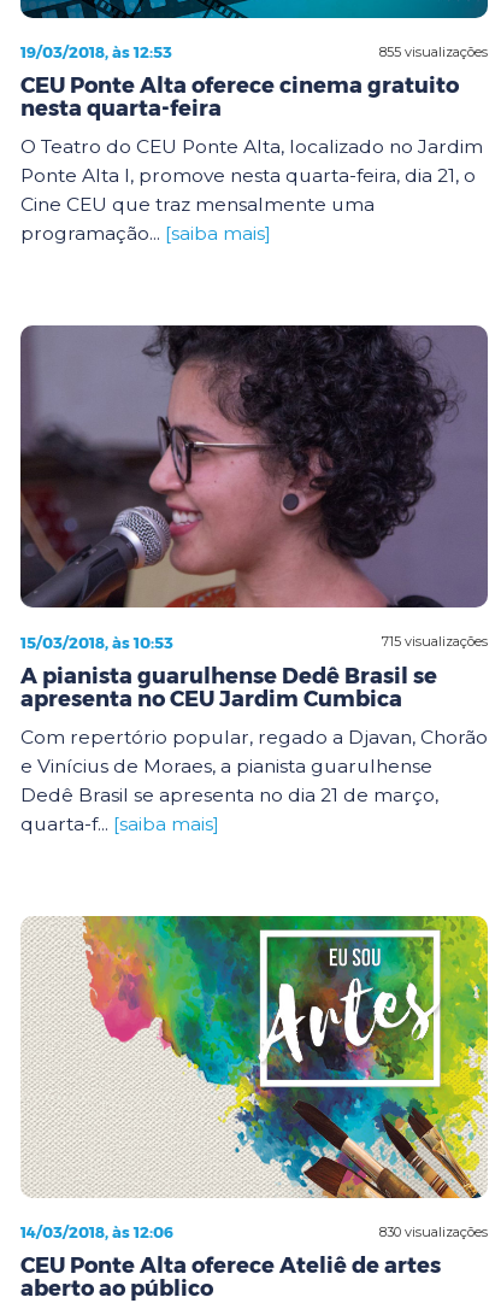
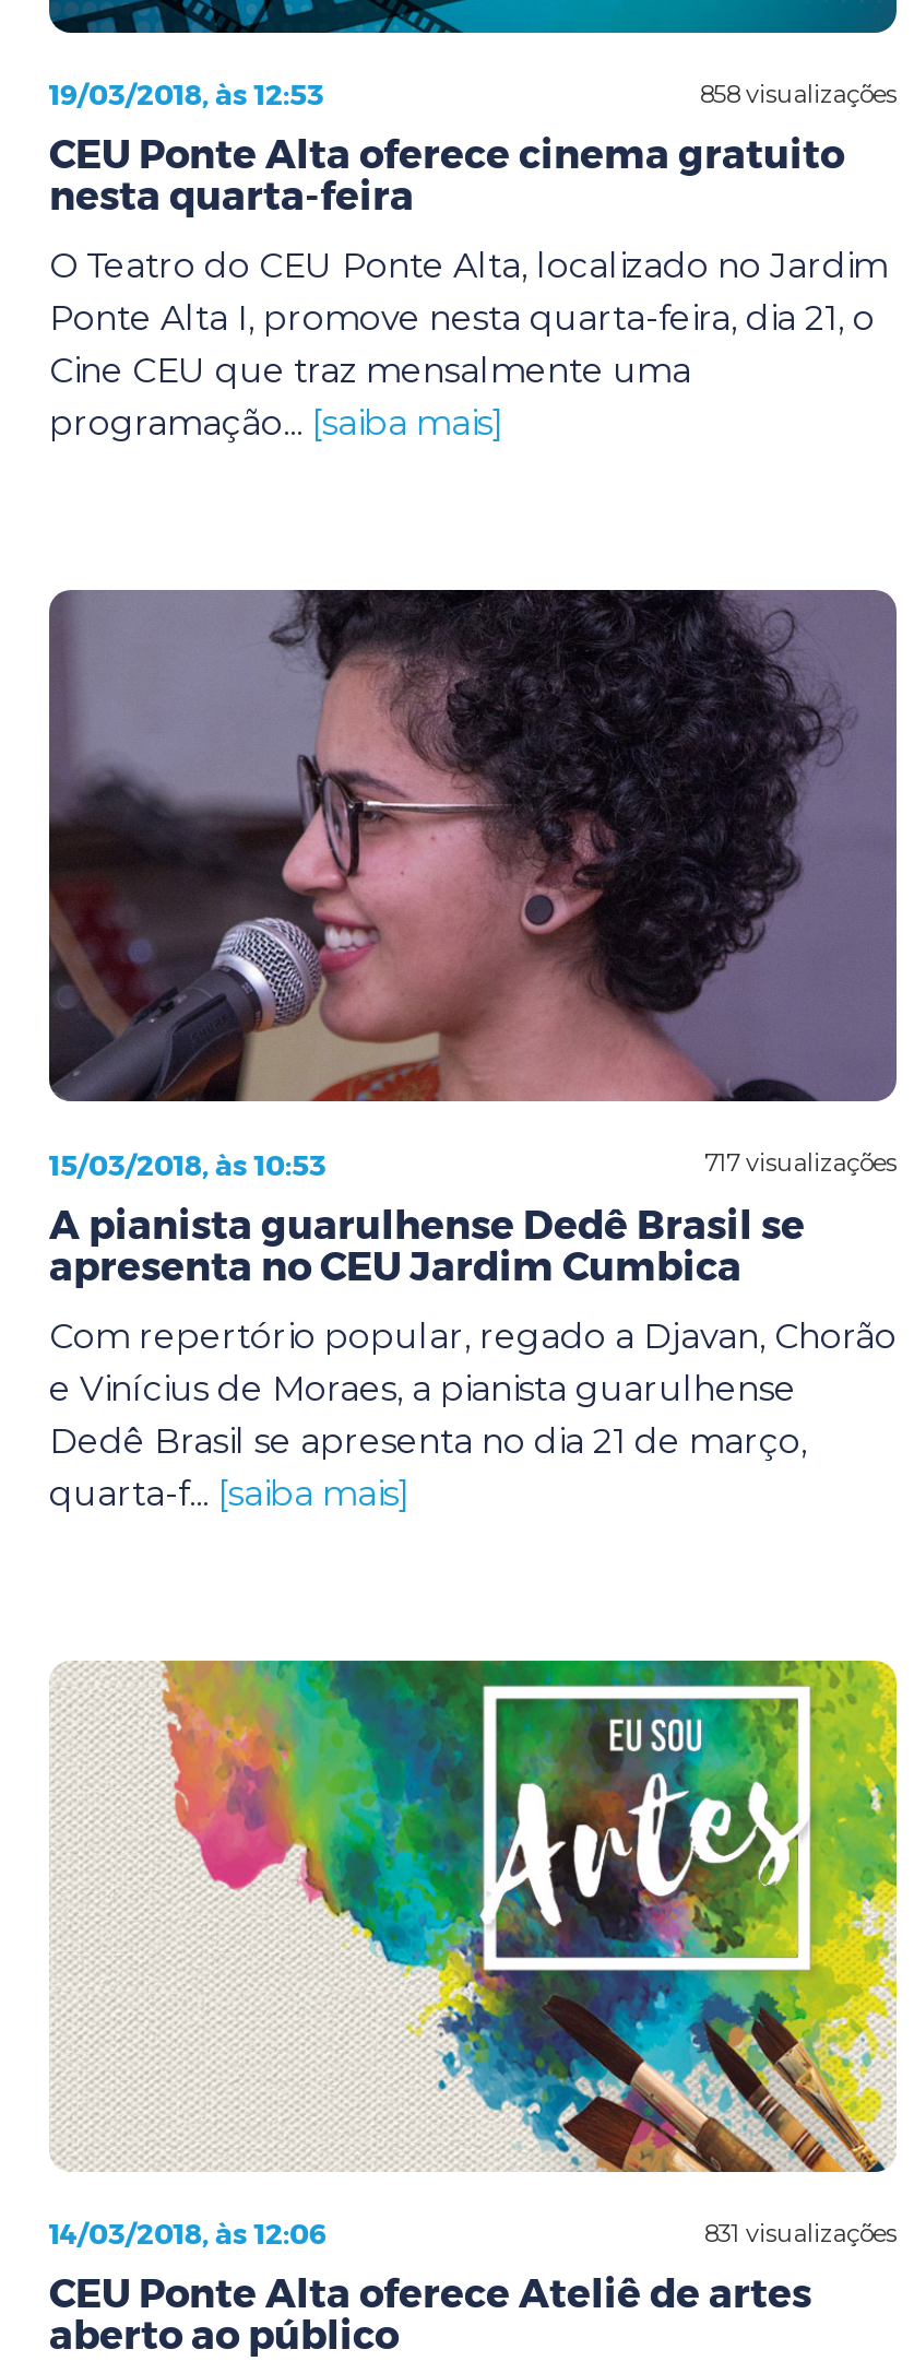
- 855 visualizações
+ 858 visualizações

- 715 visualizações
+ 717 visualizações

- 830 visualizações
+ 831 visualizações
